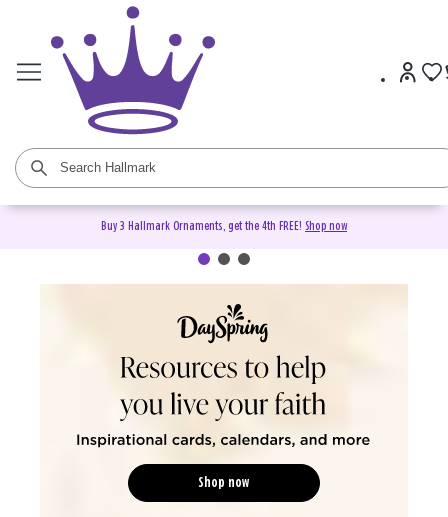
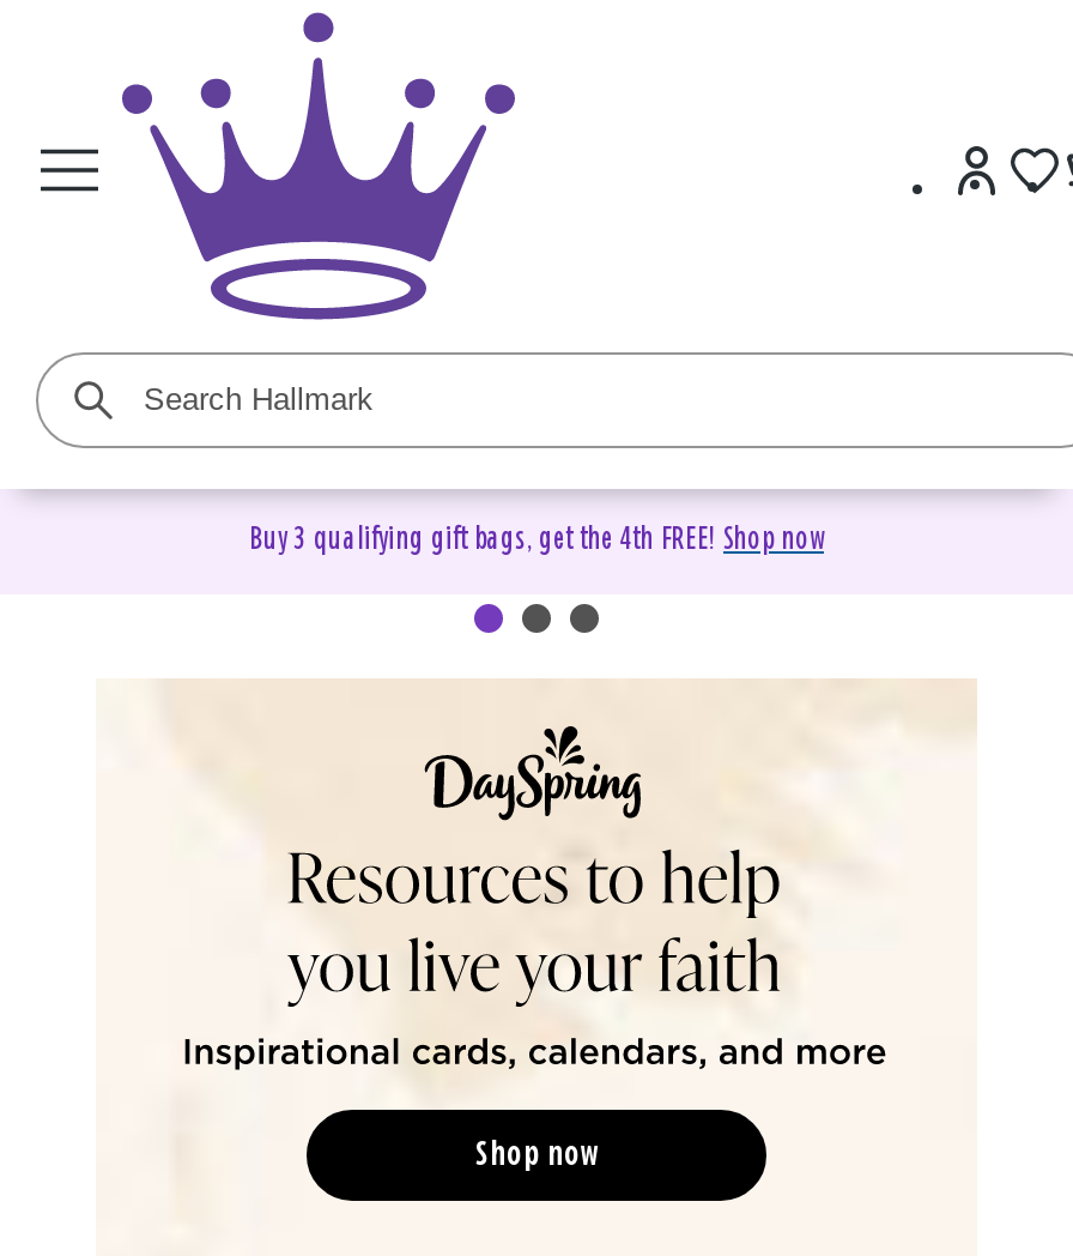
- Buy 3 Hallmark Ornaments, get the 4th FREE! Shop now
+ Buy 3 qualifying gift bags, get the 4th FREE! Shop now
